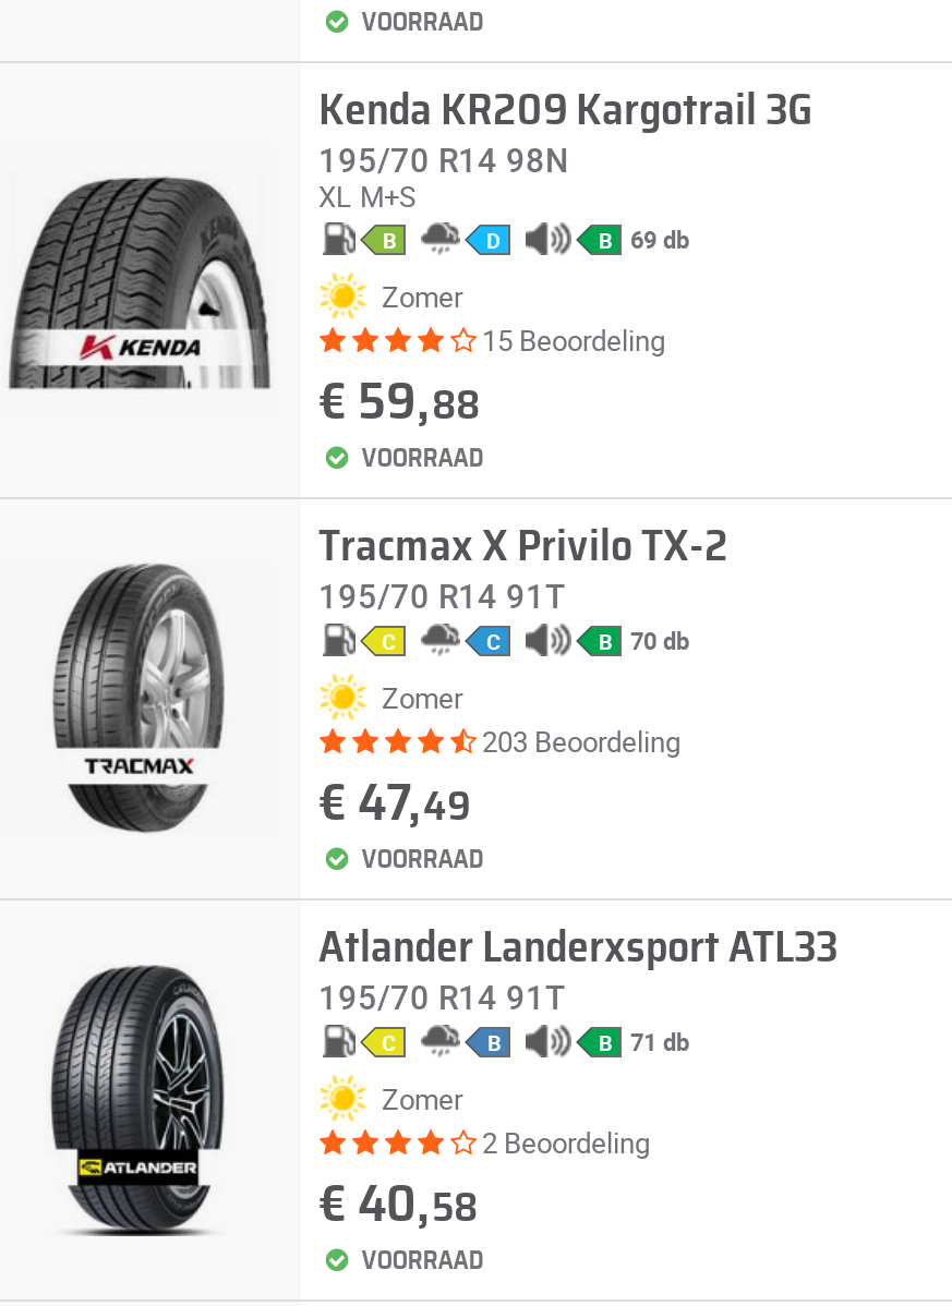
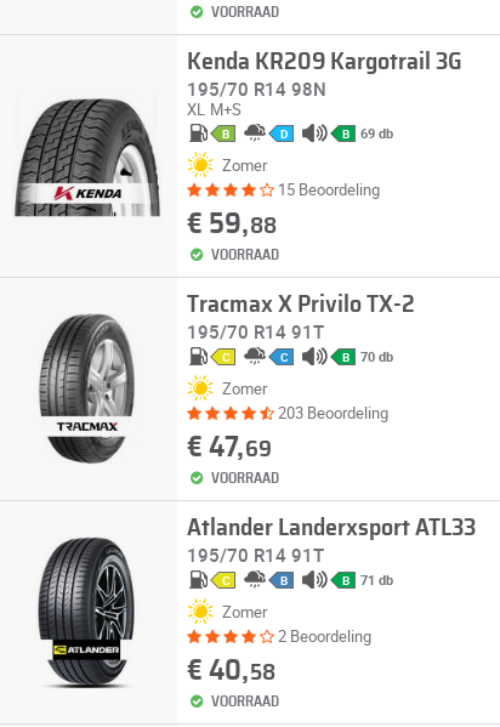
- € 47,49
+ € 47,69
